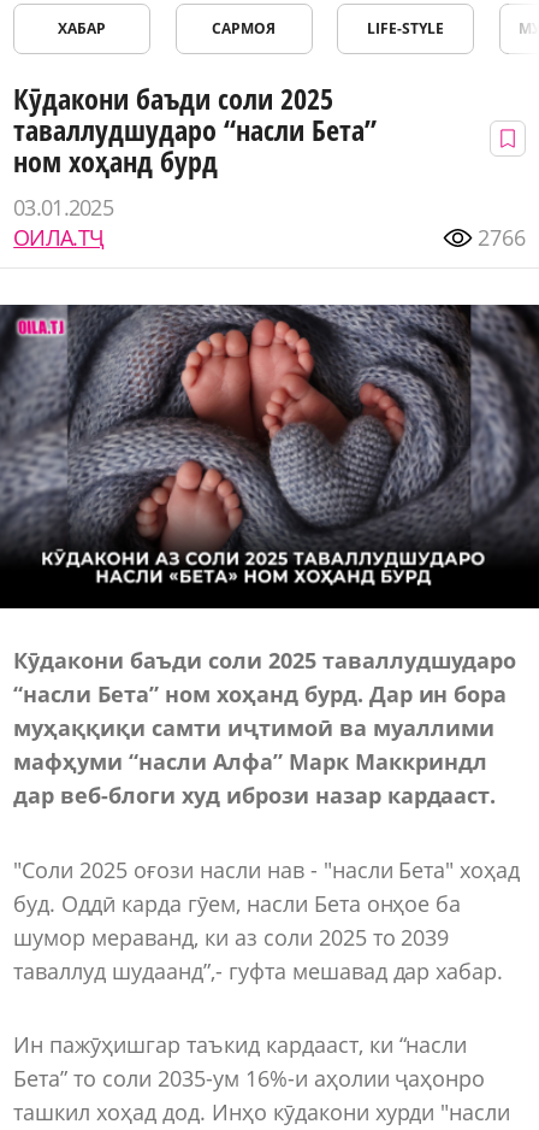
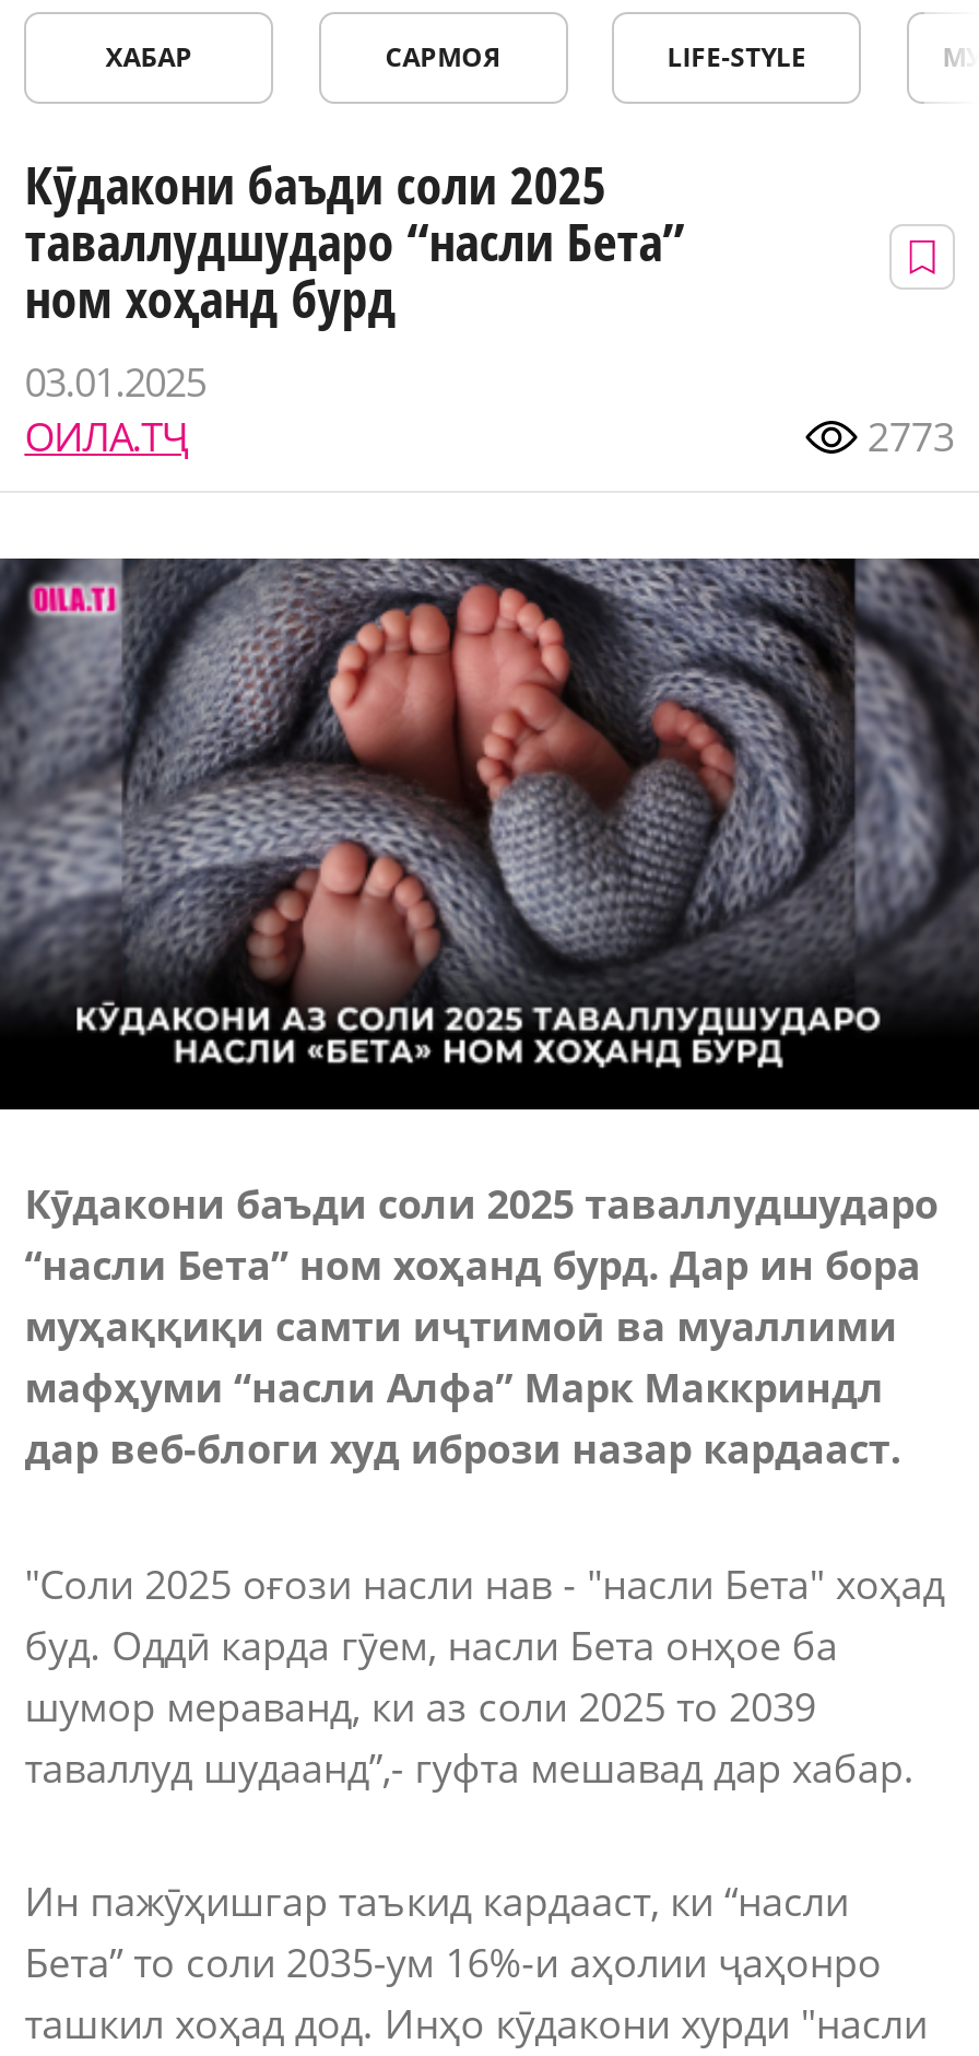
- 2766
+ 2773
